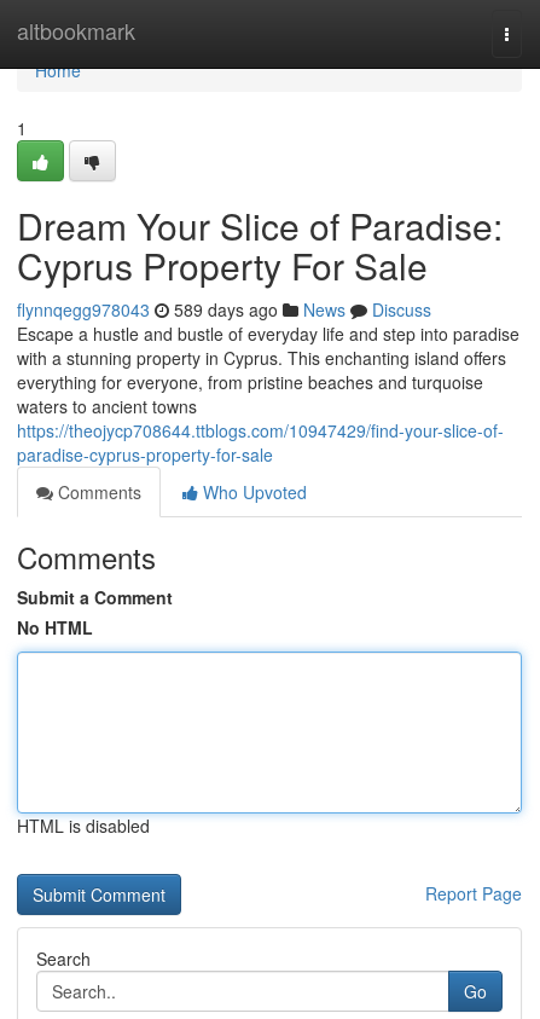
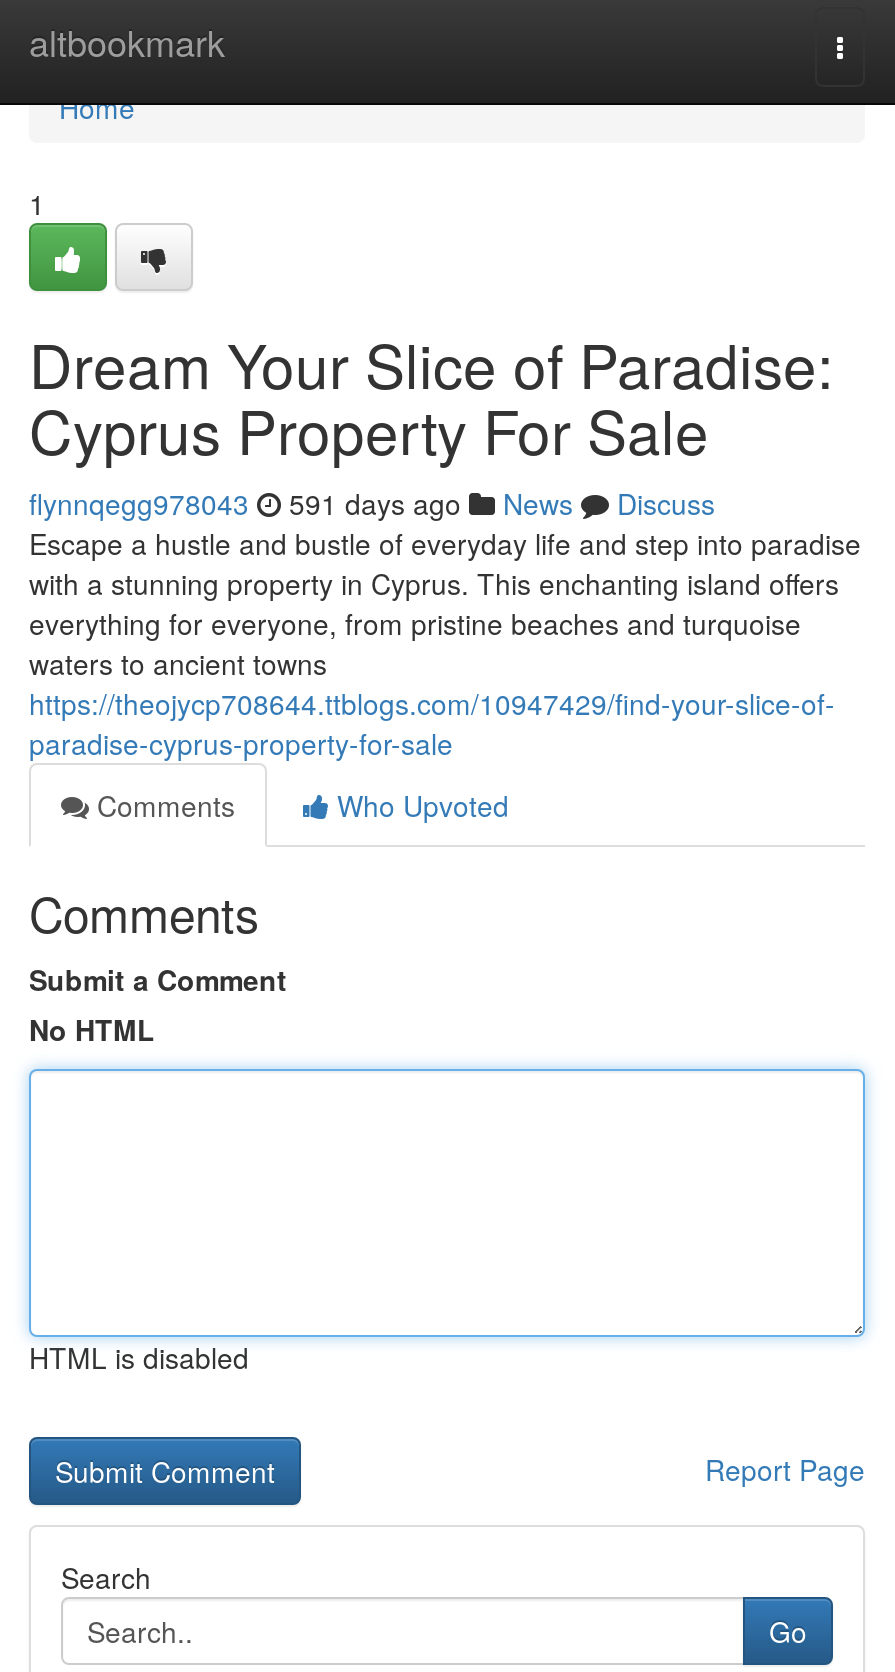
- flynnqegg978043 589 days ago News Discuss
+ flynnqegg978043 591 days ago News Discuss
